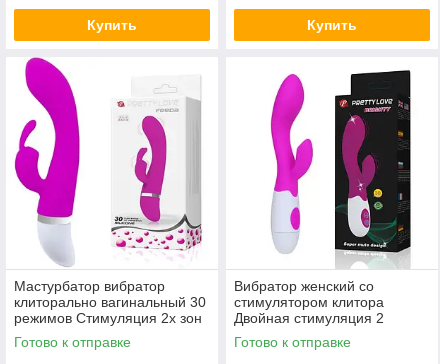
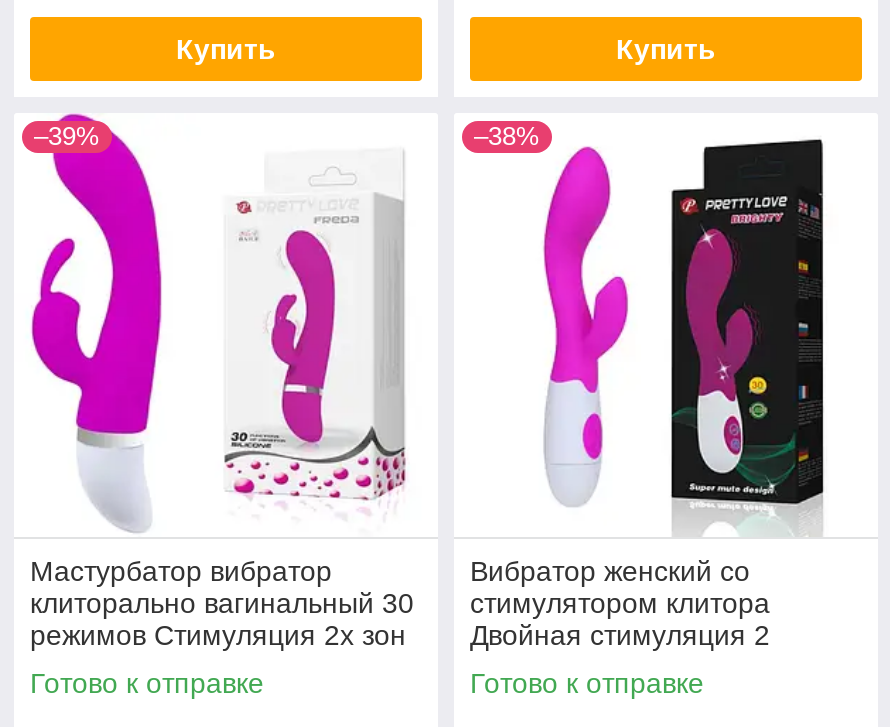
+ –39%

+ –38%
